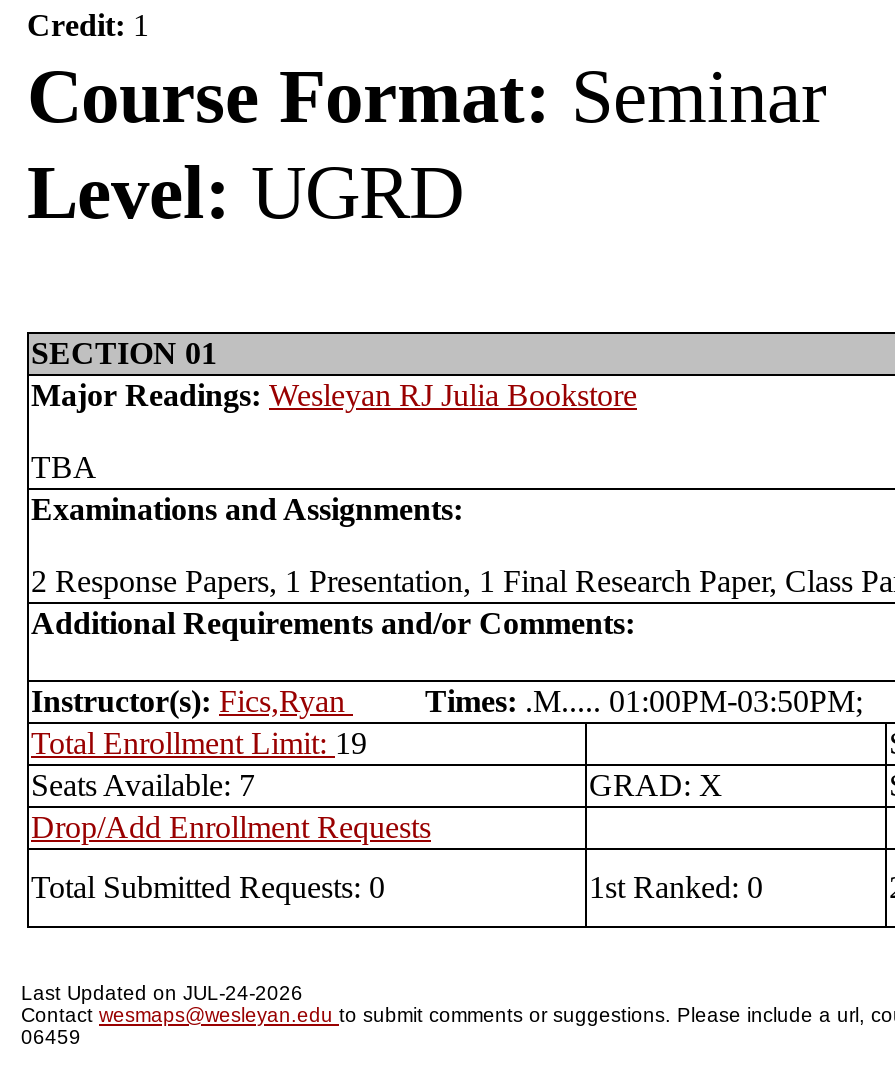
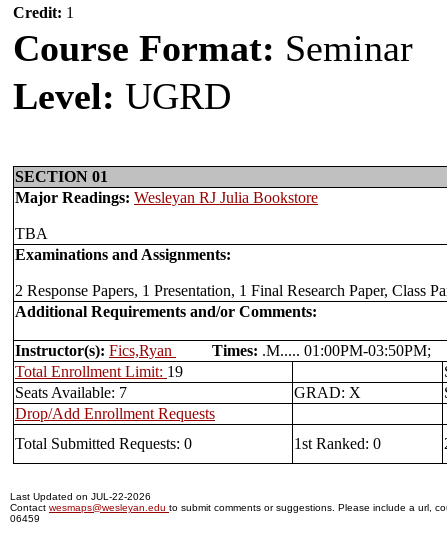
- Last Updated on JUL-24-2026
+ Last Updated on JUL-22-2026
